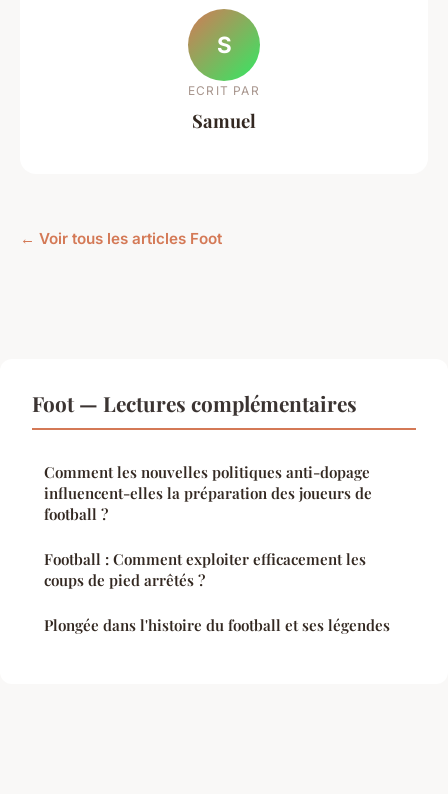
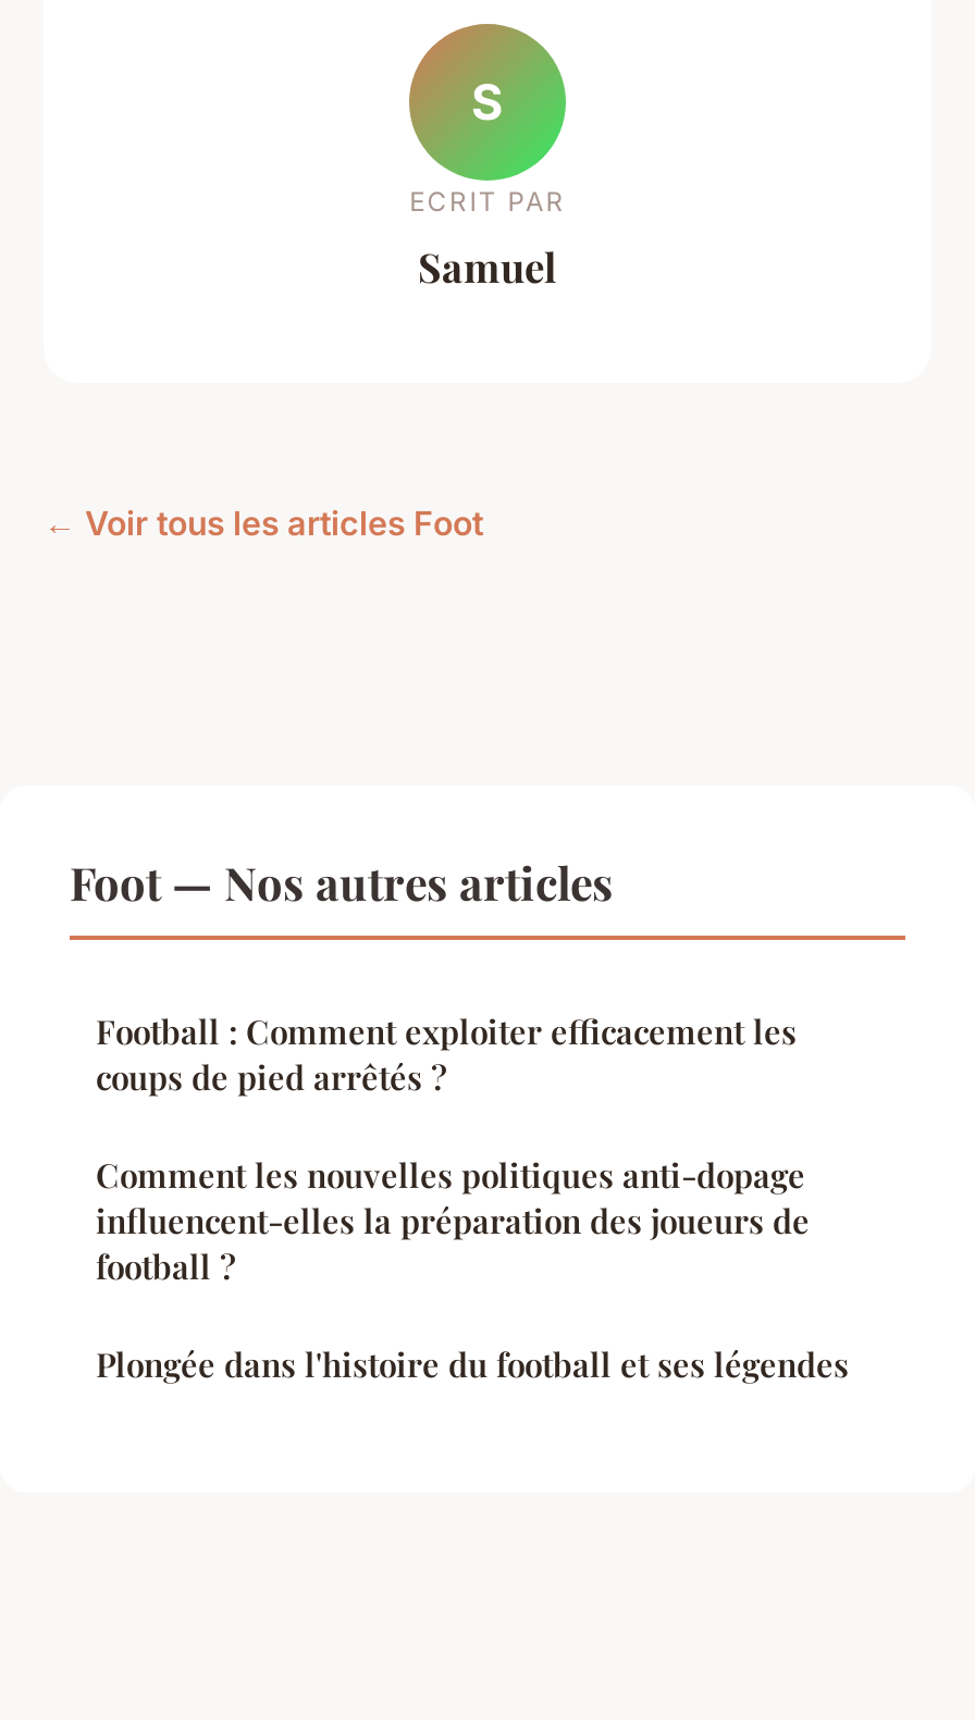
- Foot — Lectures complémentaires
+ Foot — Nos autres articles

moved down: Comment les nouvelles politiques anti-dopage | influencent-elles la préparation des joueurs de | football ?

moved up: Football : Comment exploiter efficacement les | coups de pied arrêtés ?
